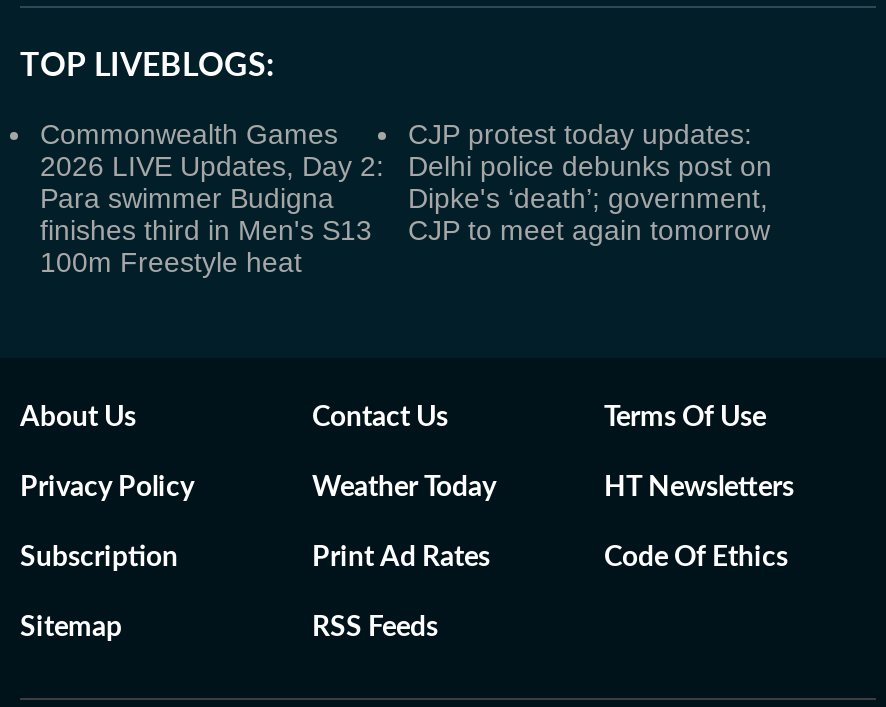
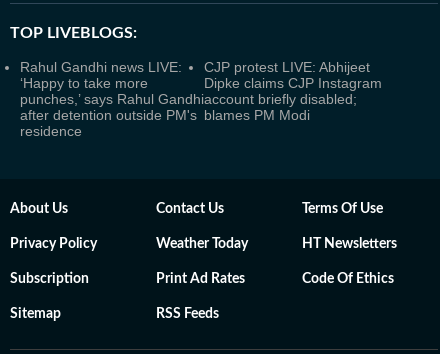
- Commonwealth Games
- 2026 LIVE Updates, Day 2:
- Para swimmer Budigna
- finishes third in Men's S13
- 100m Freestyle heat
+ Rahul Gandhi news LIVE:
+ ‘Happy to take more
+ punches,’ says Rahul Gandhi
+ after detention outside PM's
+ residence

- CJP protest today updates:
- Delhi police debunks post on
- Dipke's ‘death’; government,
- CJP to meet again tomorrow
+ CJP protest LIVE: Abhijeet
+ Dipke claims CJP Instagram
+ account briefly disabled;
+ blames PM Modi
